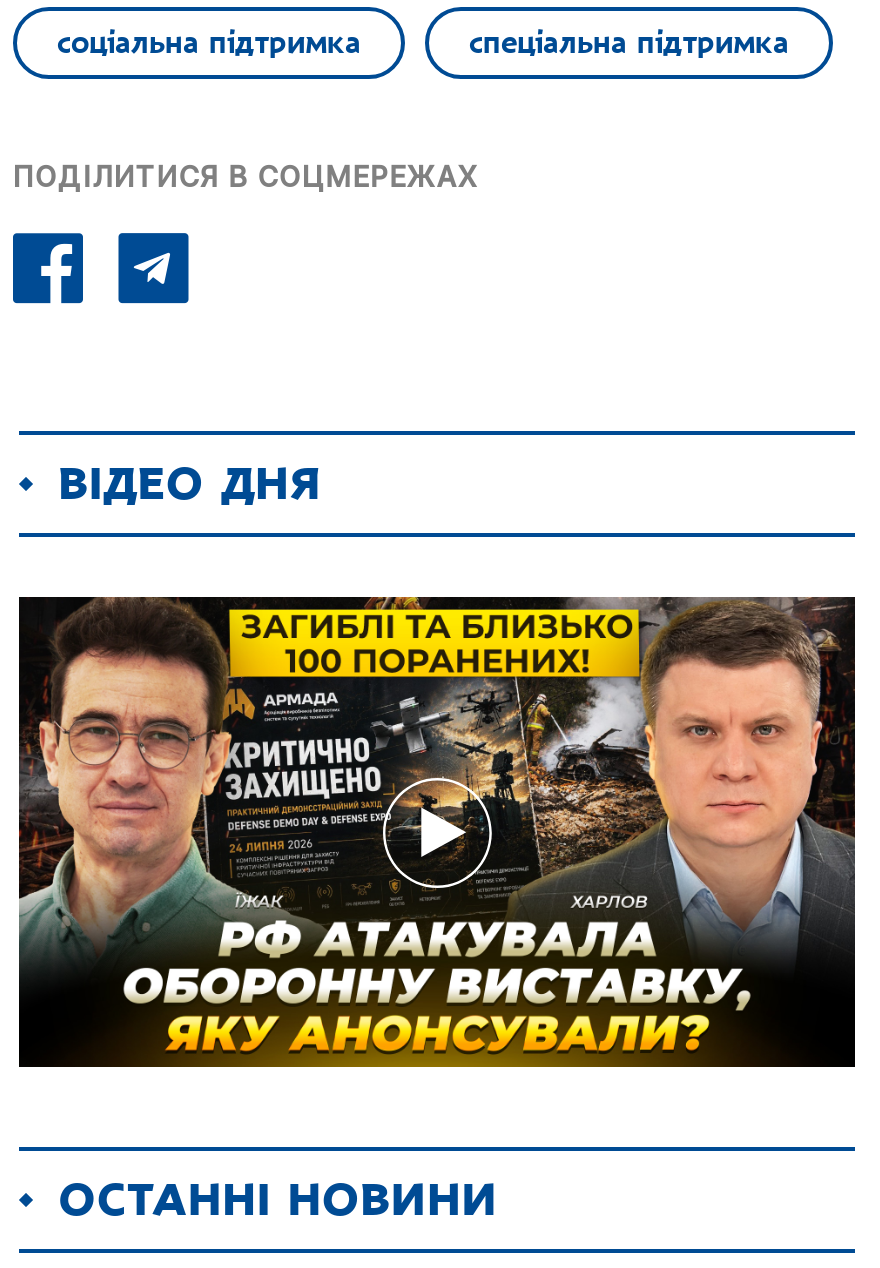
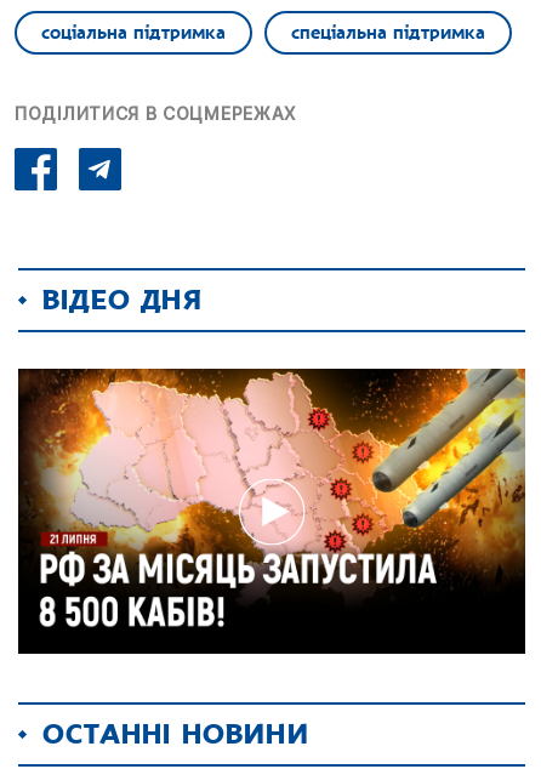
- [image]
+ [image]
